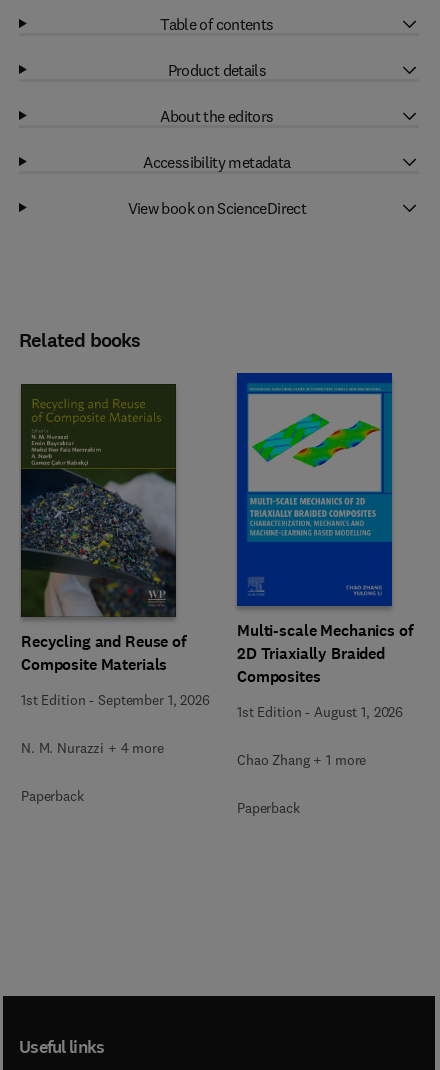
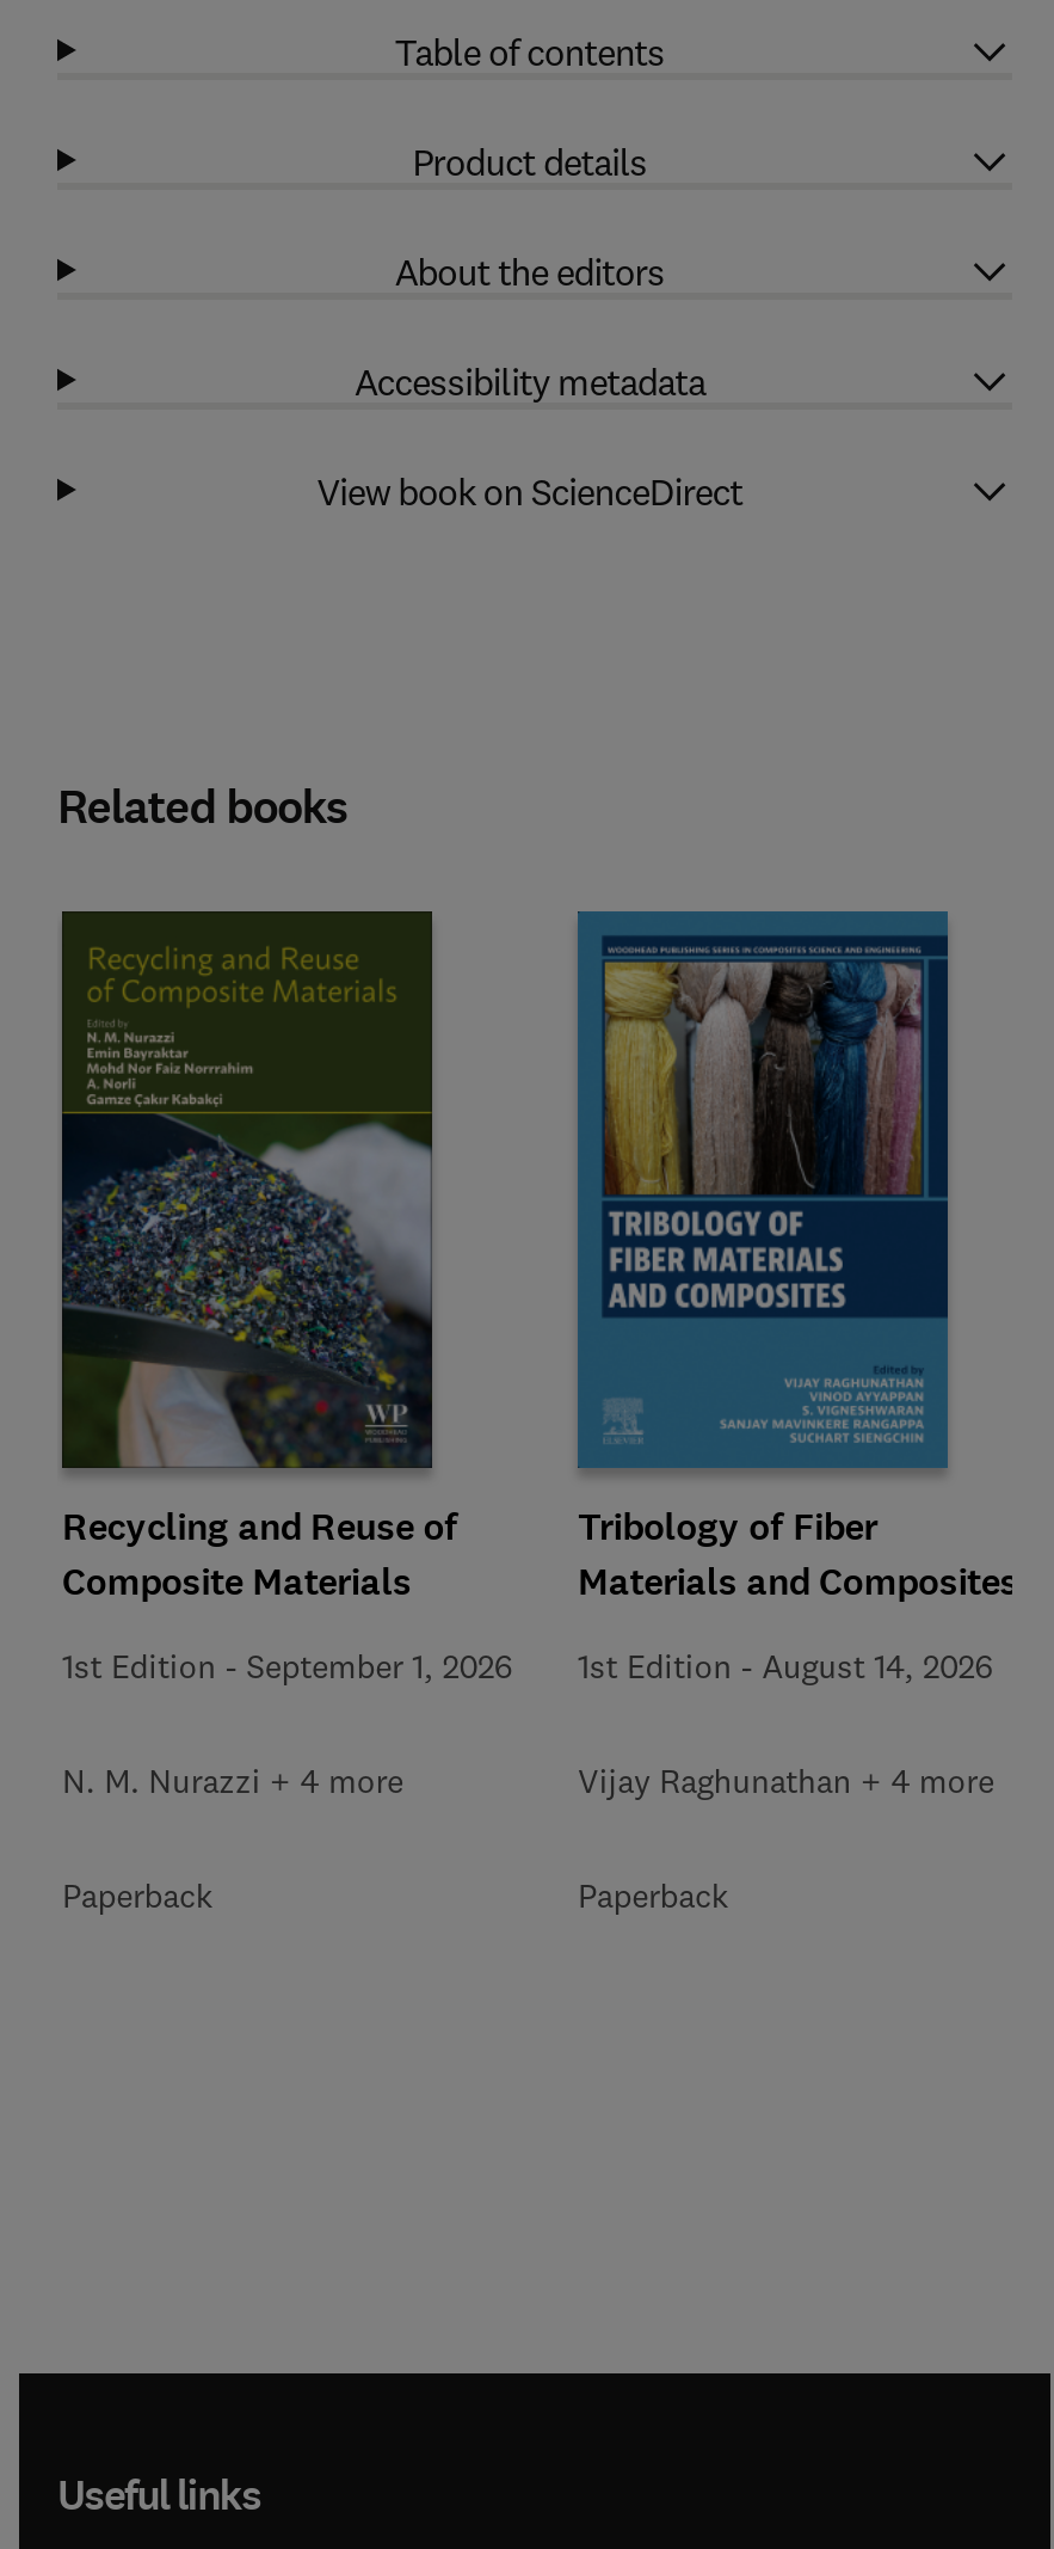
- [image]
- Multi-scale Mechanics of
- 2D Triaxially Braided
- Composites
+ [image]
+ Tribology of Fiber
+ Materials and Composites

- 1st Edition - August 1, 2026
+ 1st Edition - August 14, 2026

- Chao Zhang + 1 more
+ Vijay Raghunathan + 4 more
